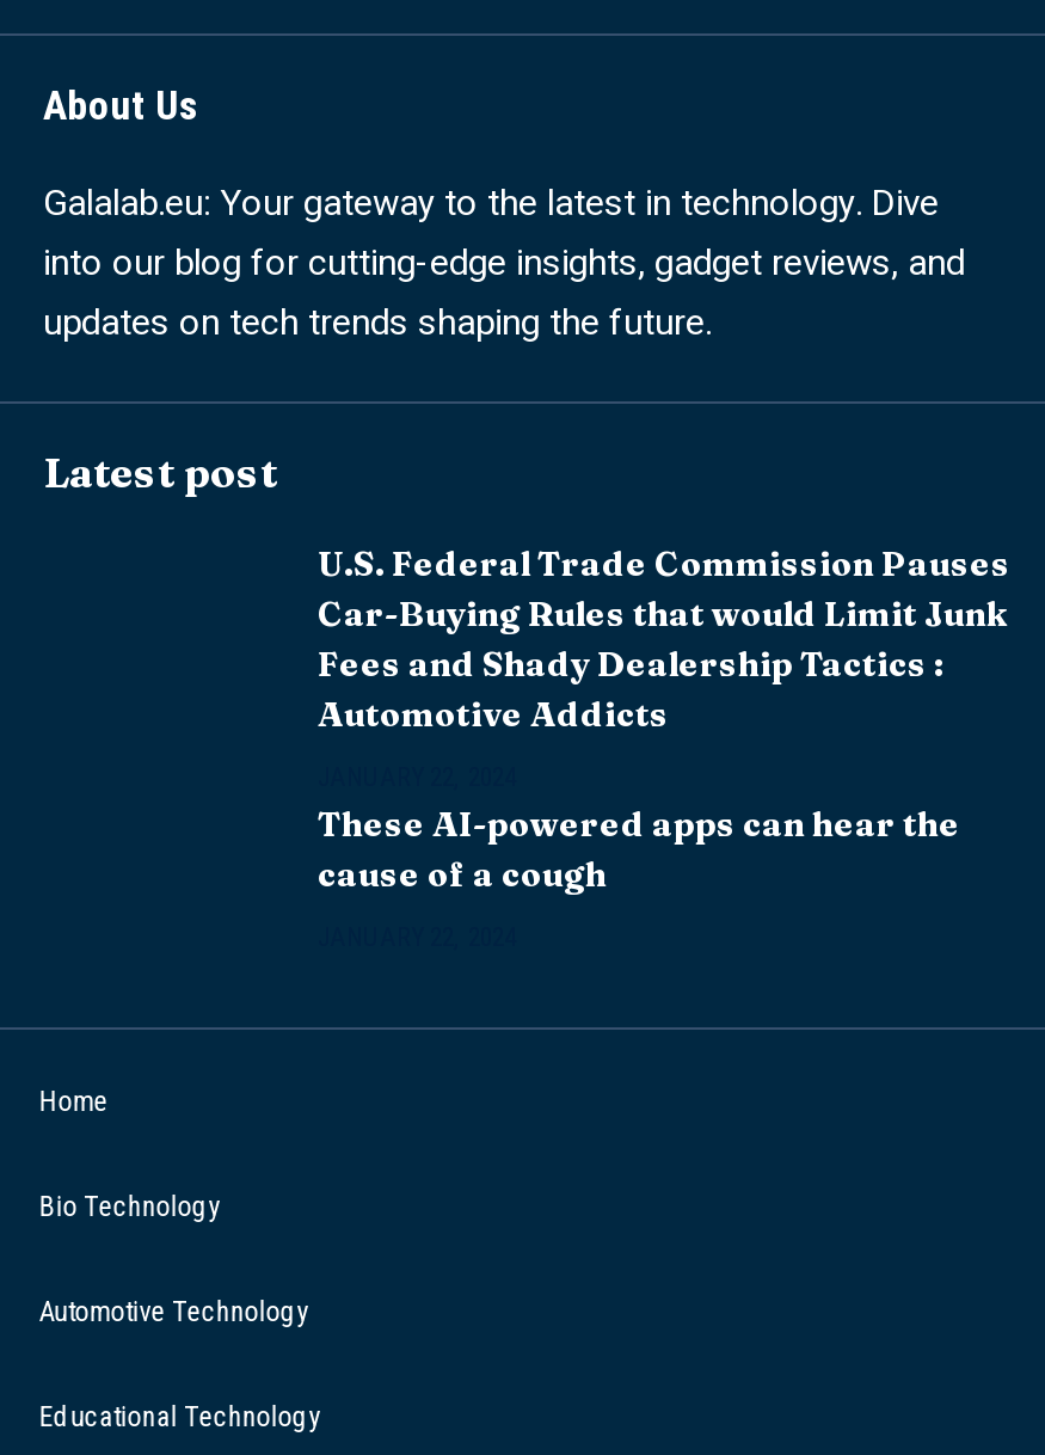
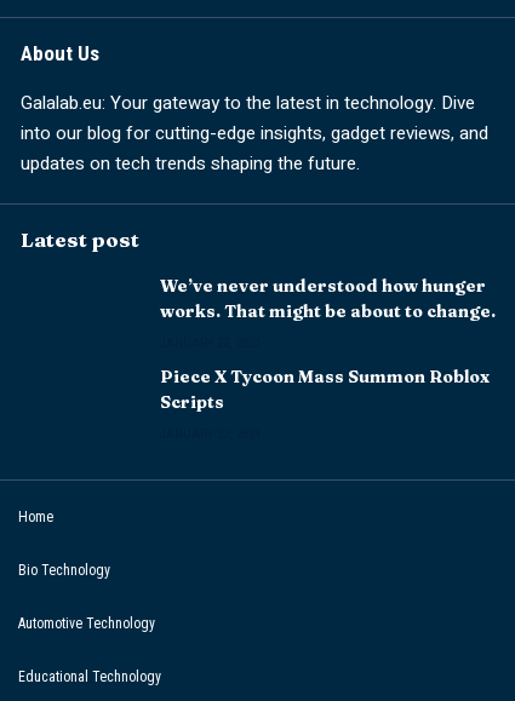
- U.S. Federal Trade Commission Pauses
- Car-Buying Rules that would Limit Junk
- Fees and Shady Dealership Tactics :
- Automotive Addicts
+ We’ve never understood how hunger
+ works. That might be about to change.

- These AI-powered apps can hear the
- cause of a cough
+ Piece X Tycoon Mass Summon Roblox
+ Scripts
